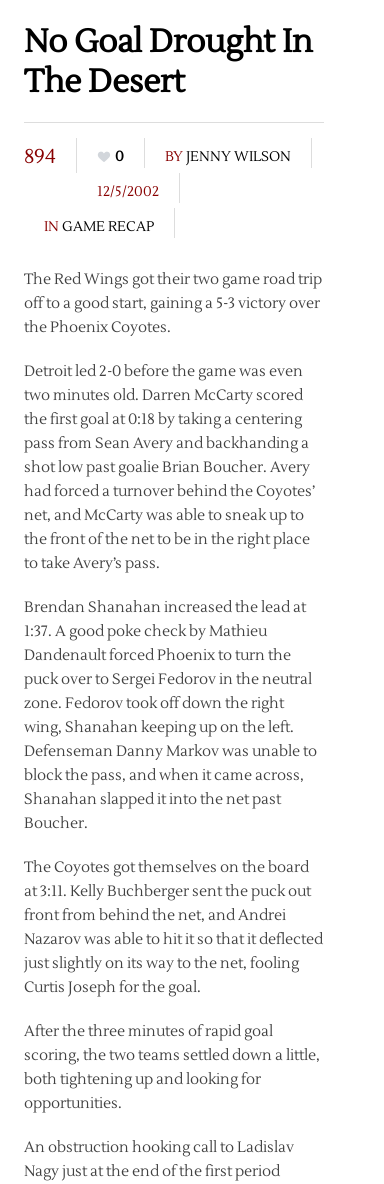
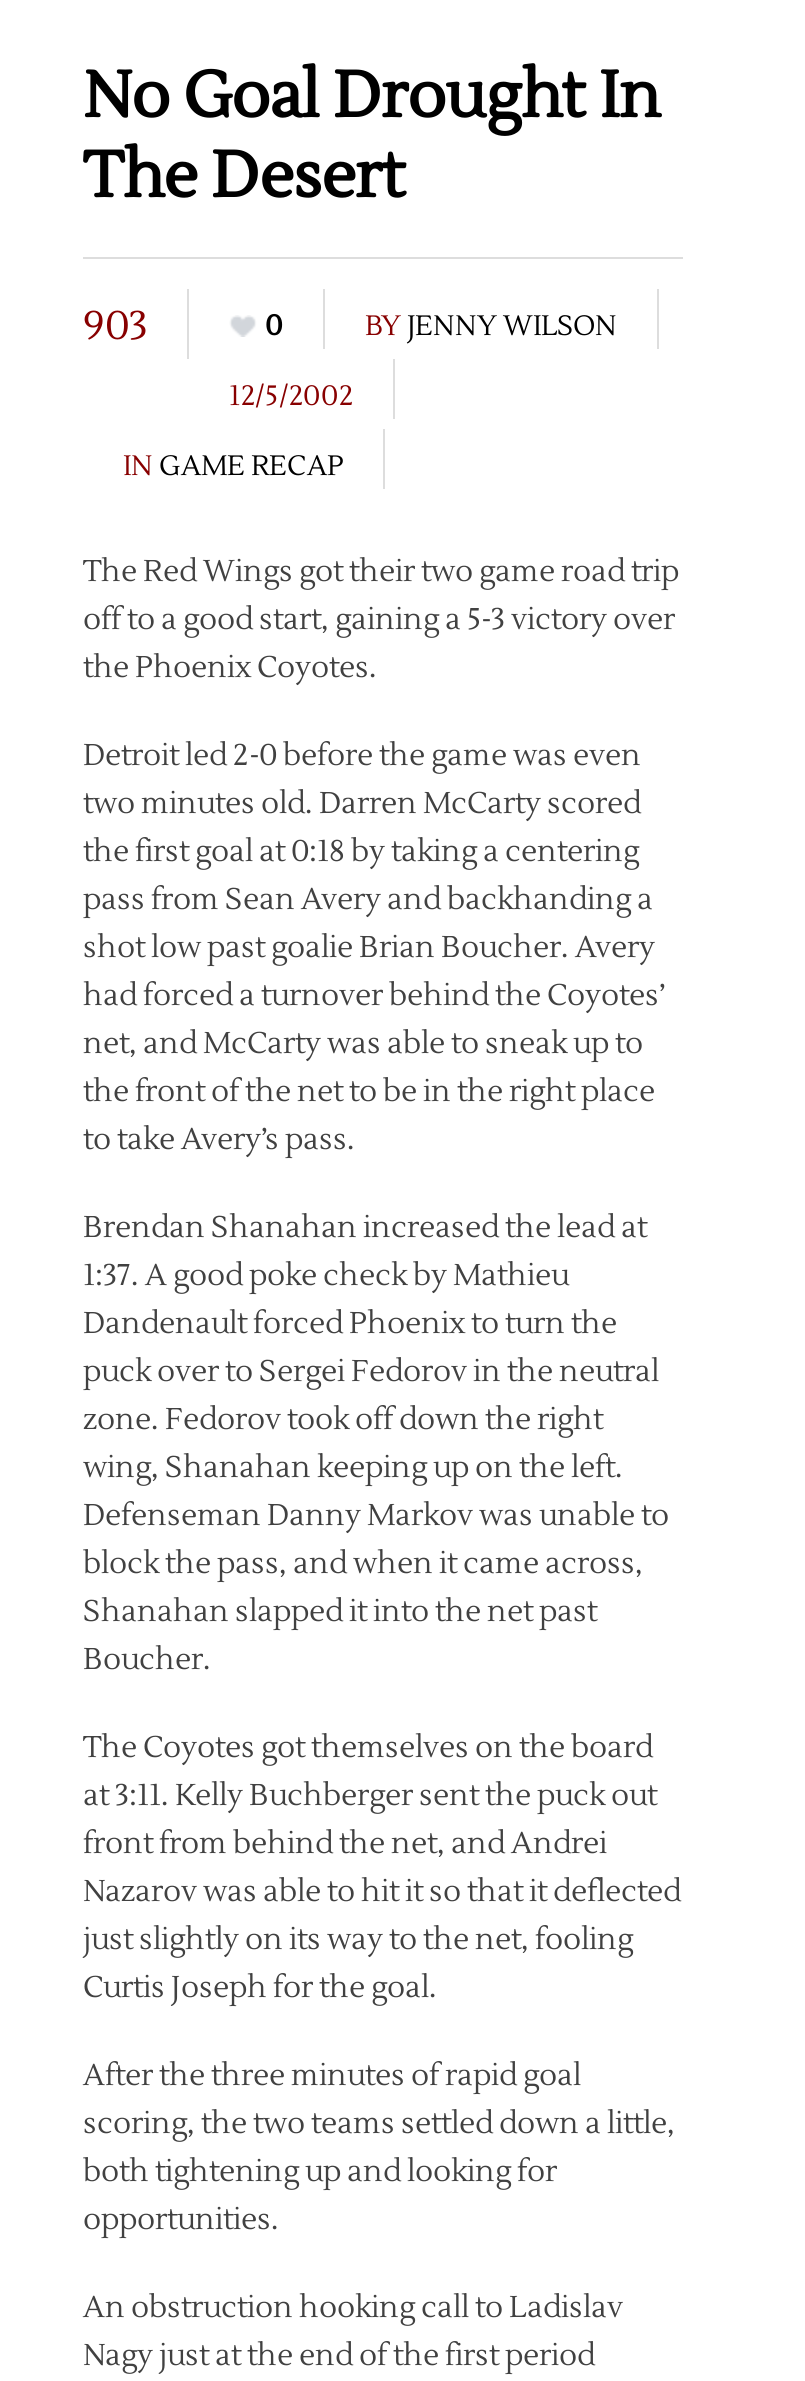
- 894
+ 903
